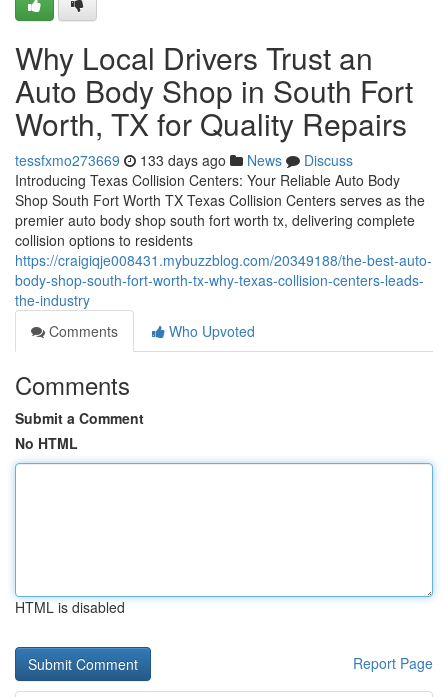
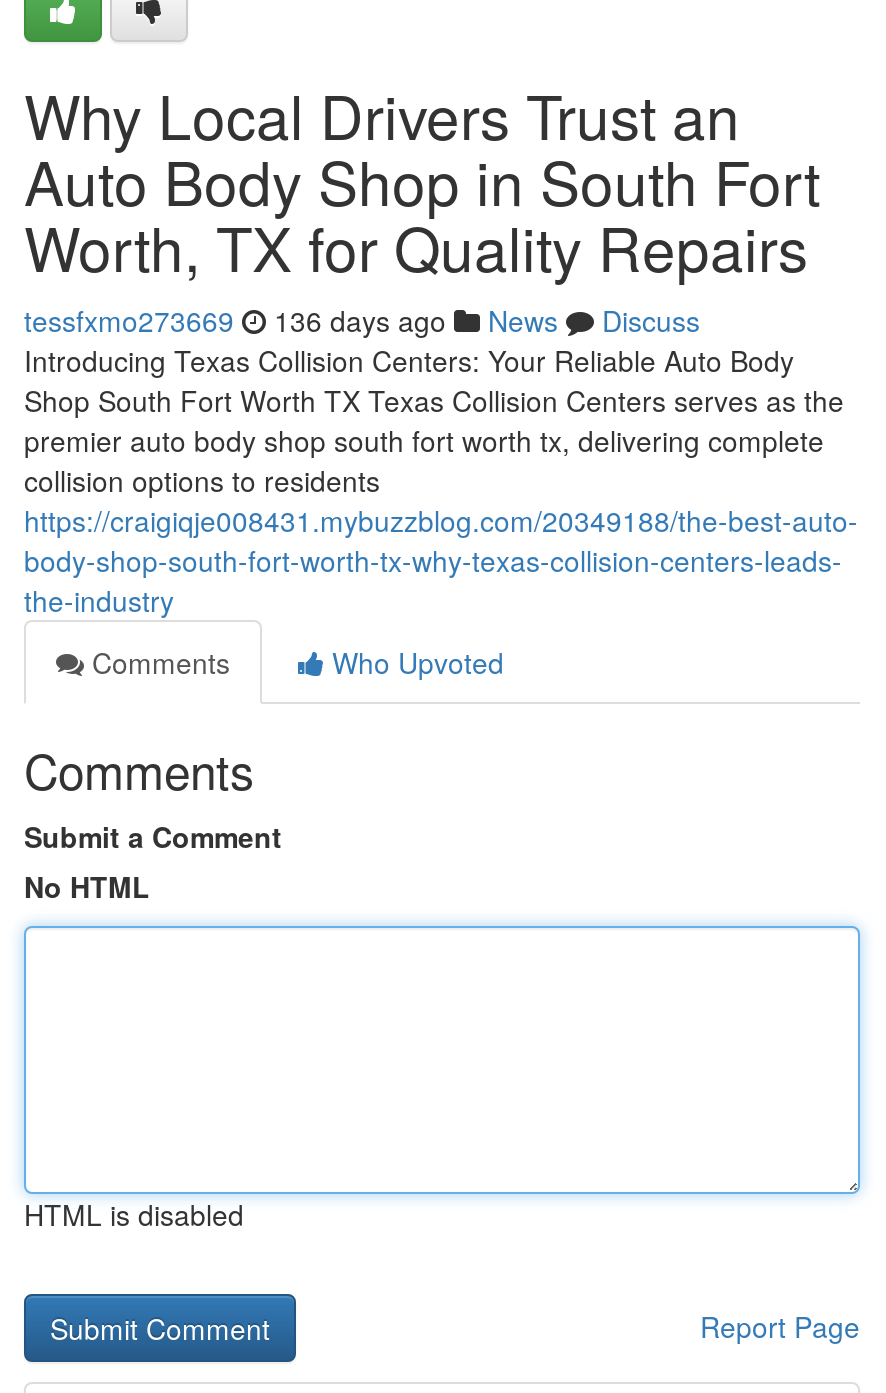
- tessfxmo273669 133 days ago News Discuss
+ tessfxmo273669 136 days ago News Discuss
